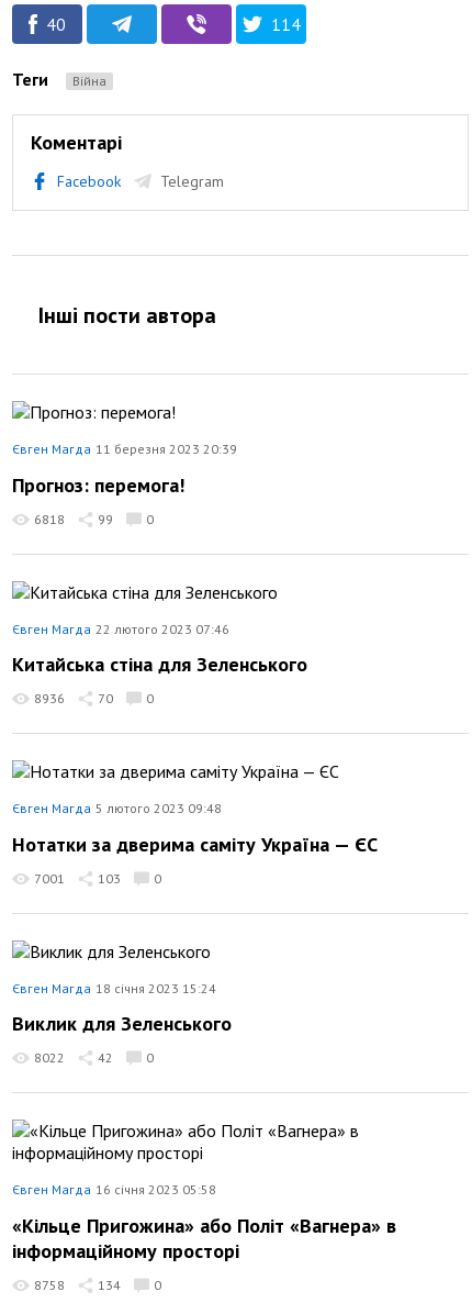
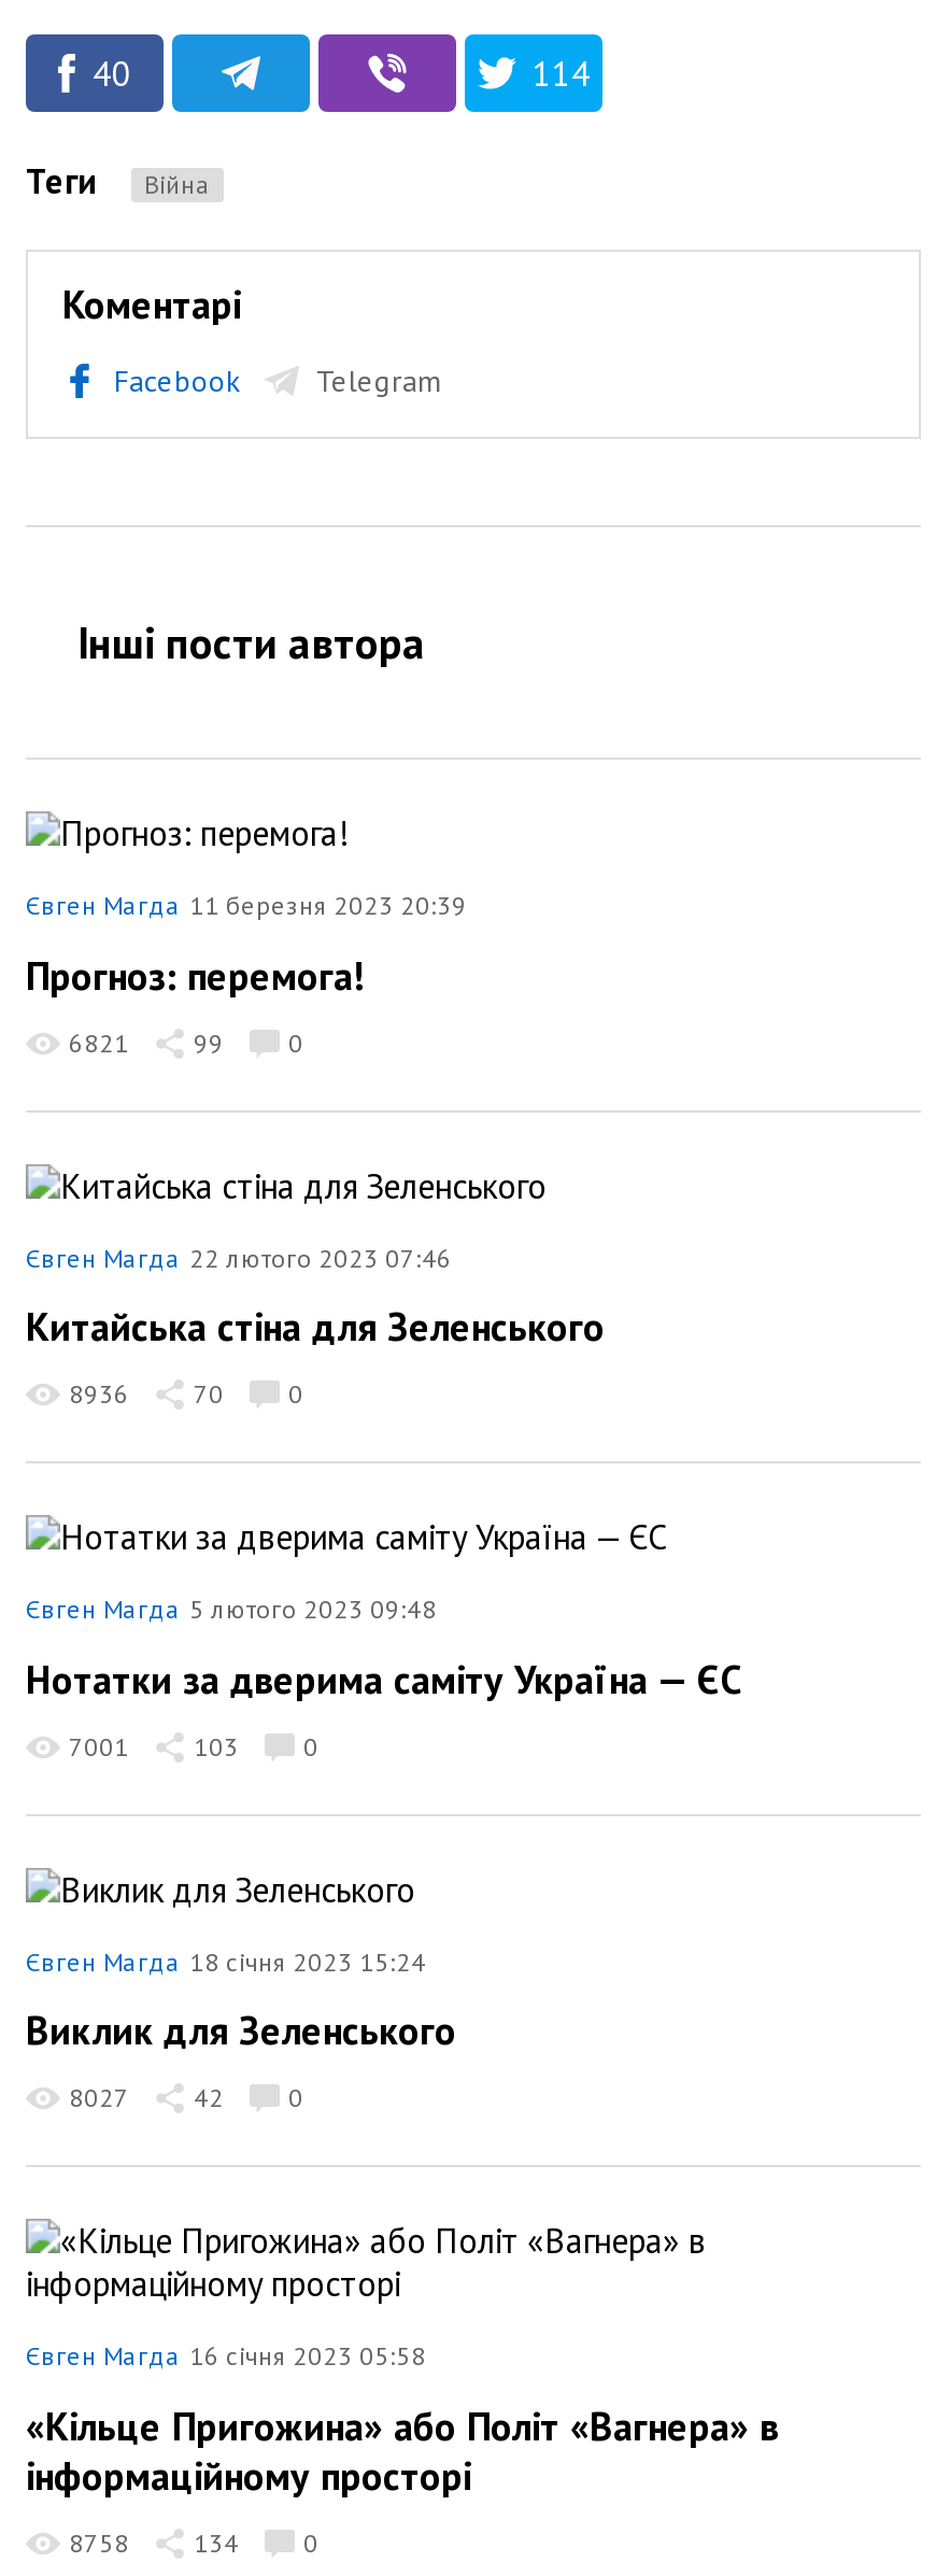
- 6818 99 0
+ 6821 99 0

- 8022 42 0
+ 8027 42 0
